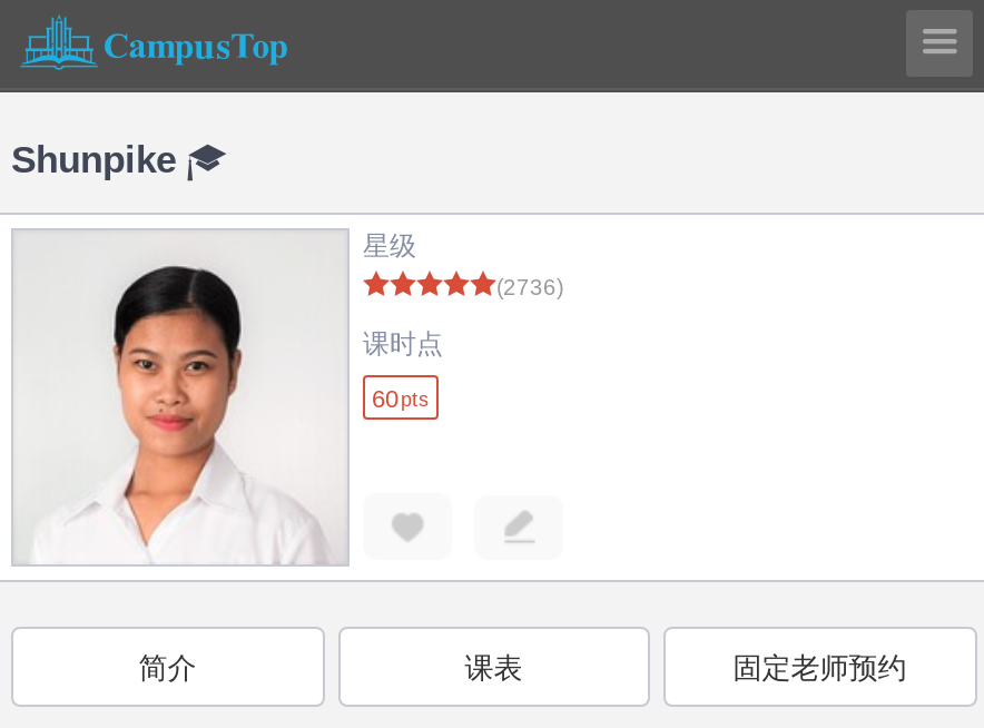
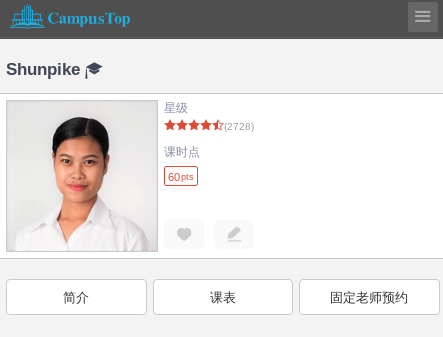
- (2736)
+ (2728)
